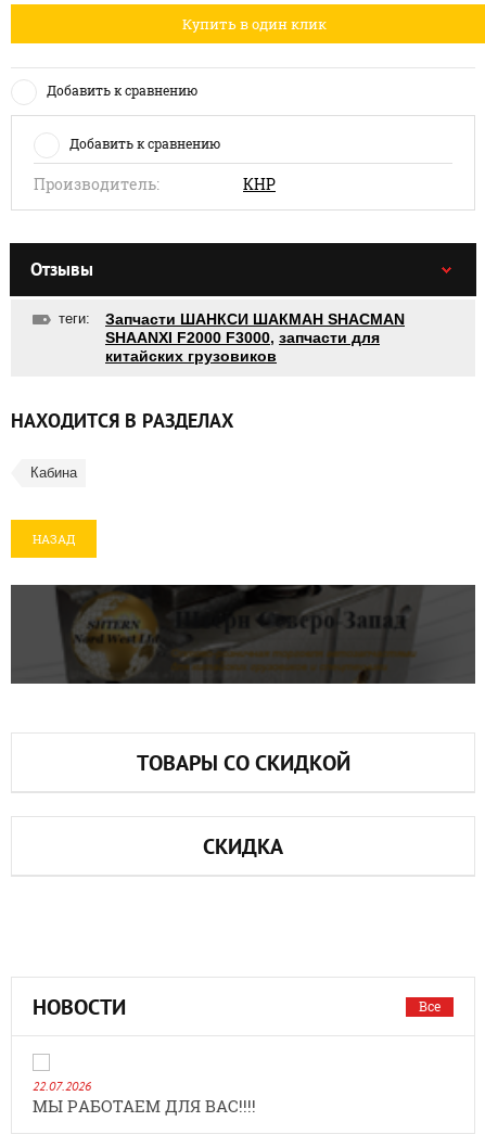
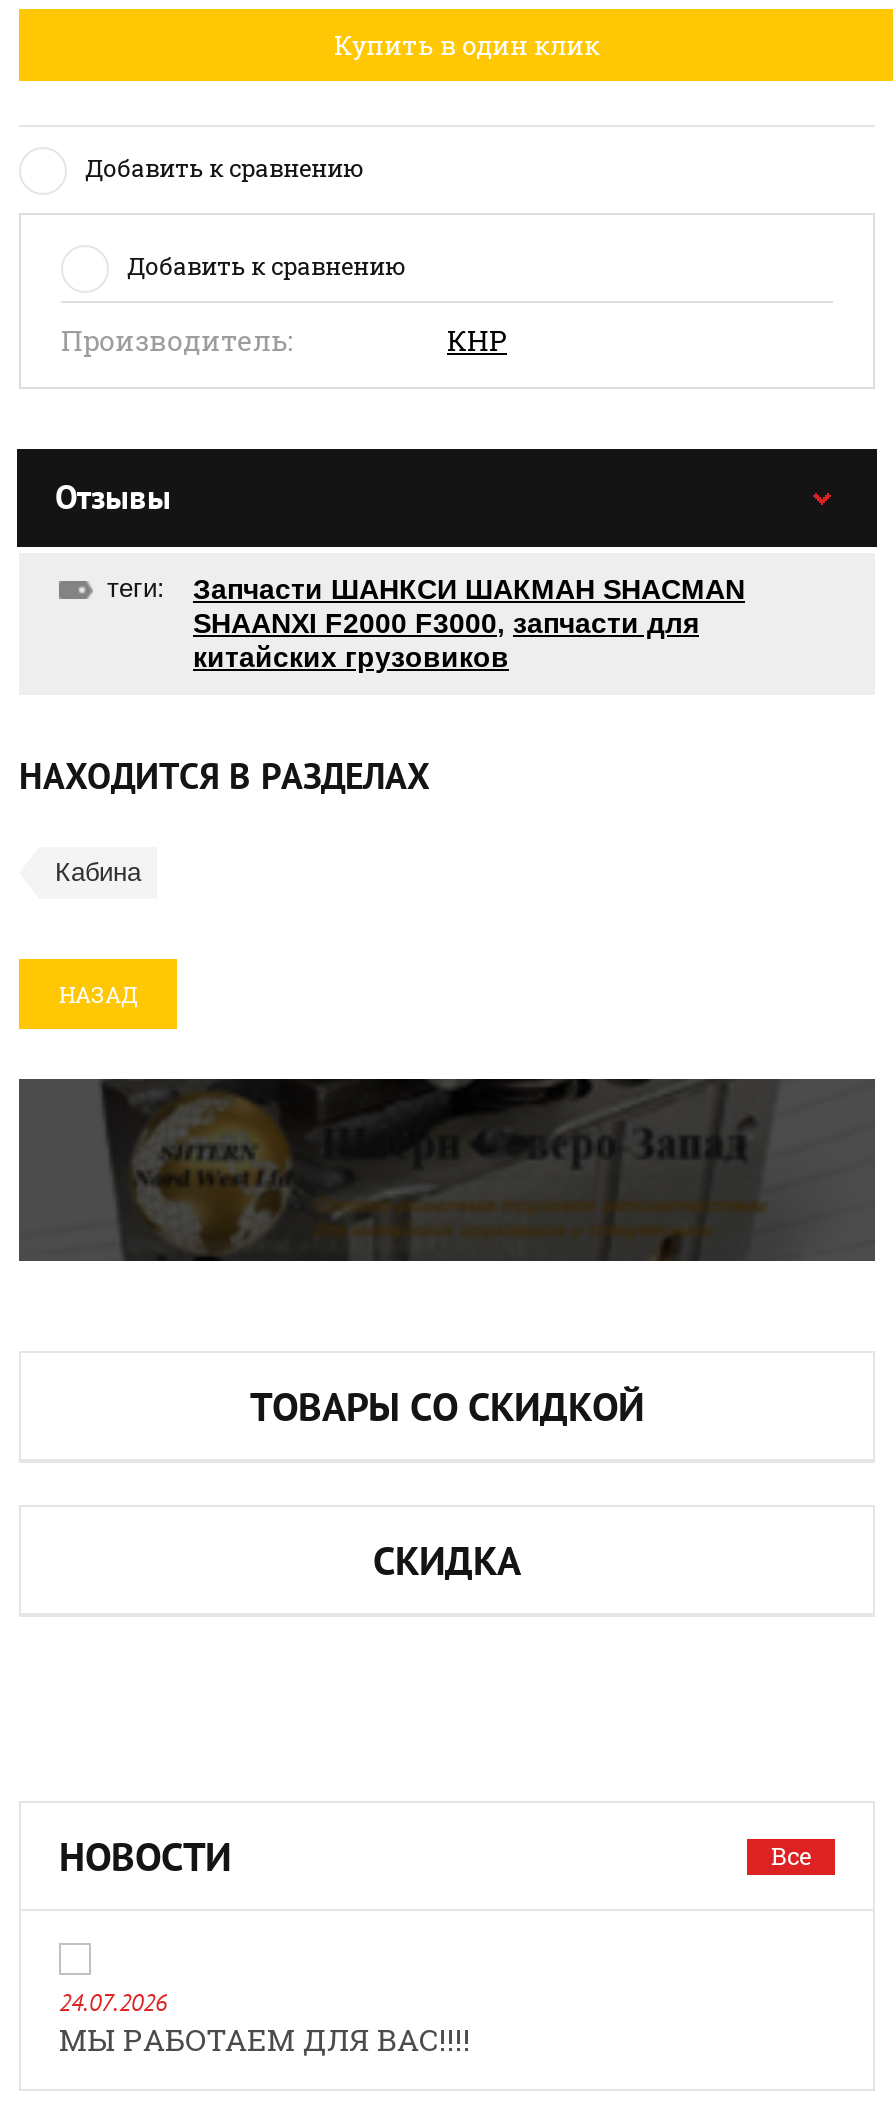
- 22.07.2026
+ 24.07.2026
